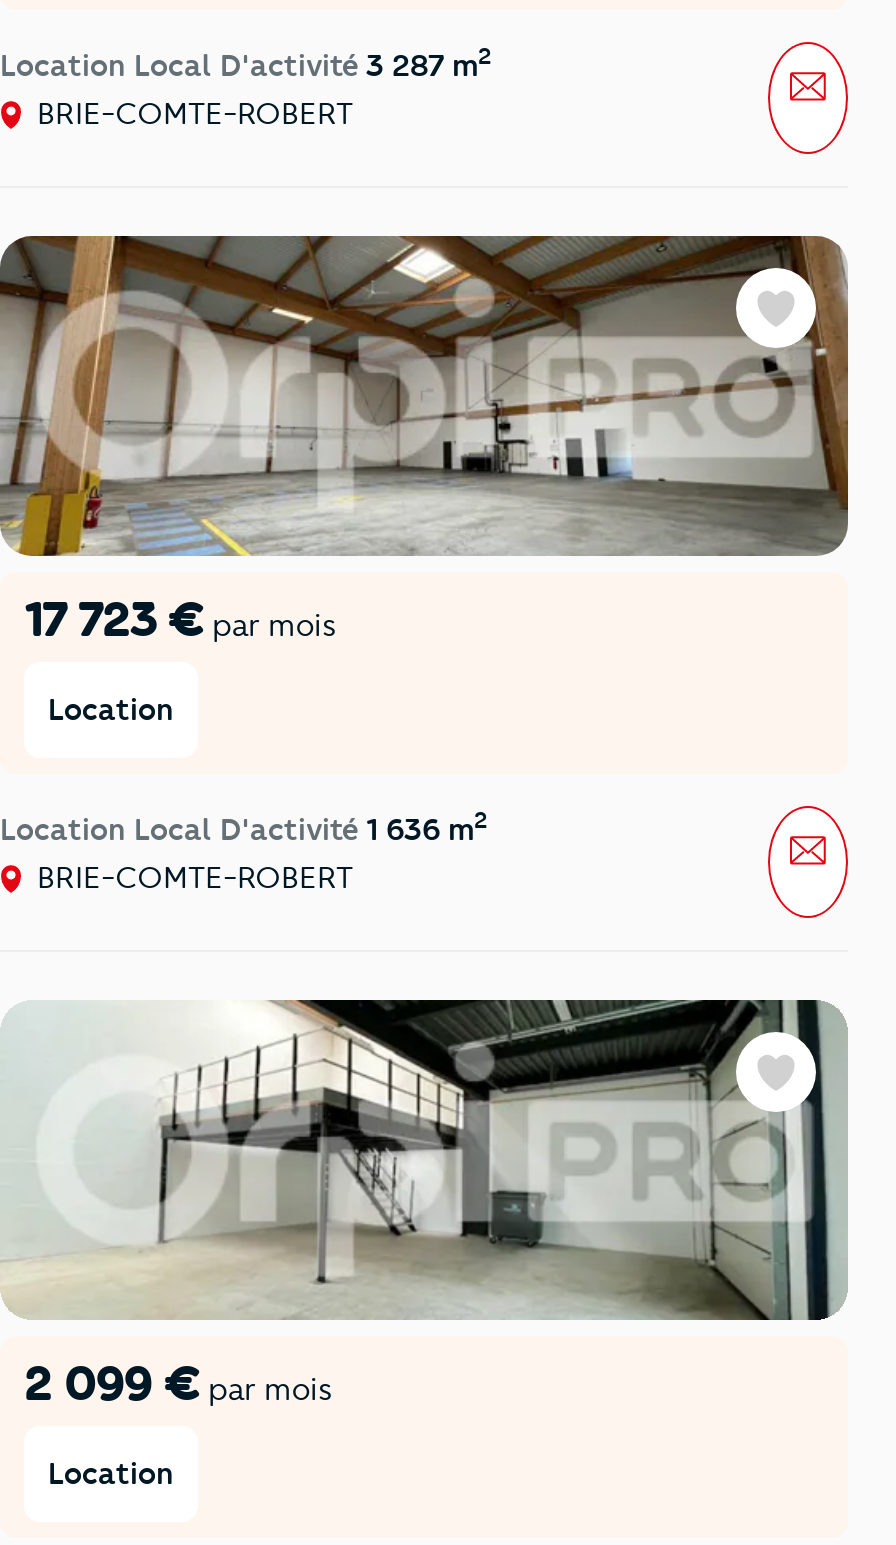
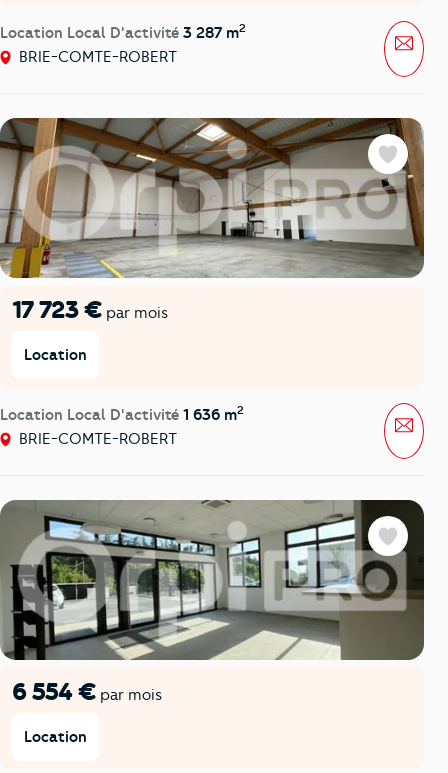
- [image]
- 2 099 €par mois
+ [image]
+ 6 554 €par mois
